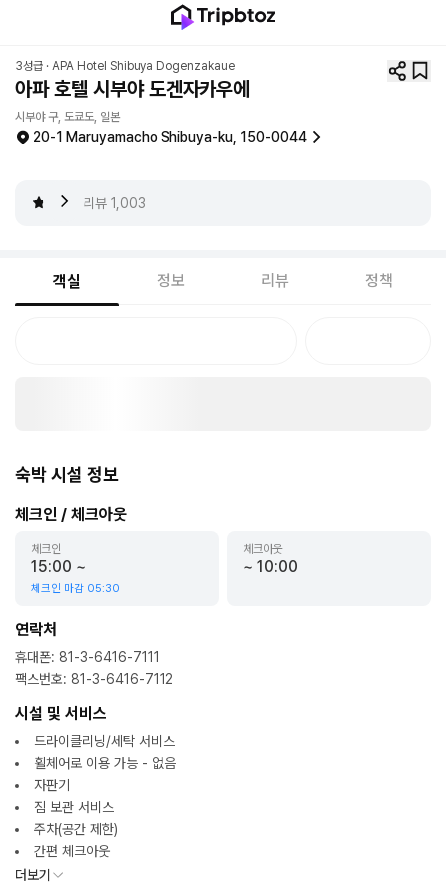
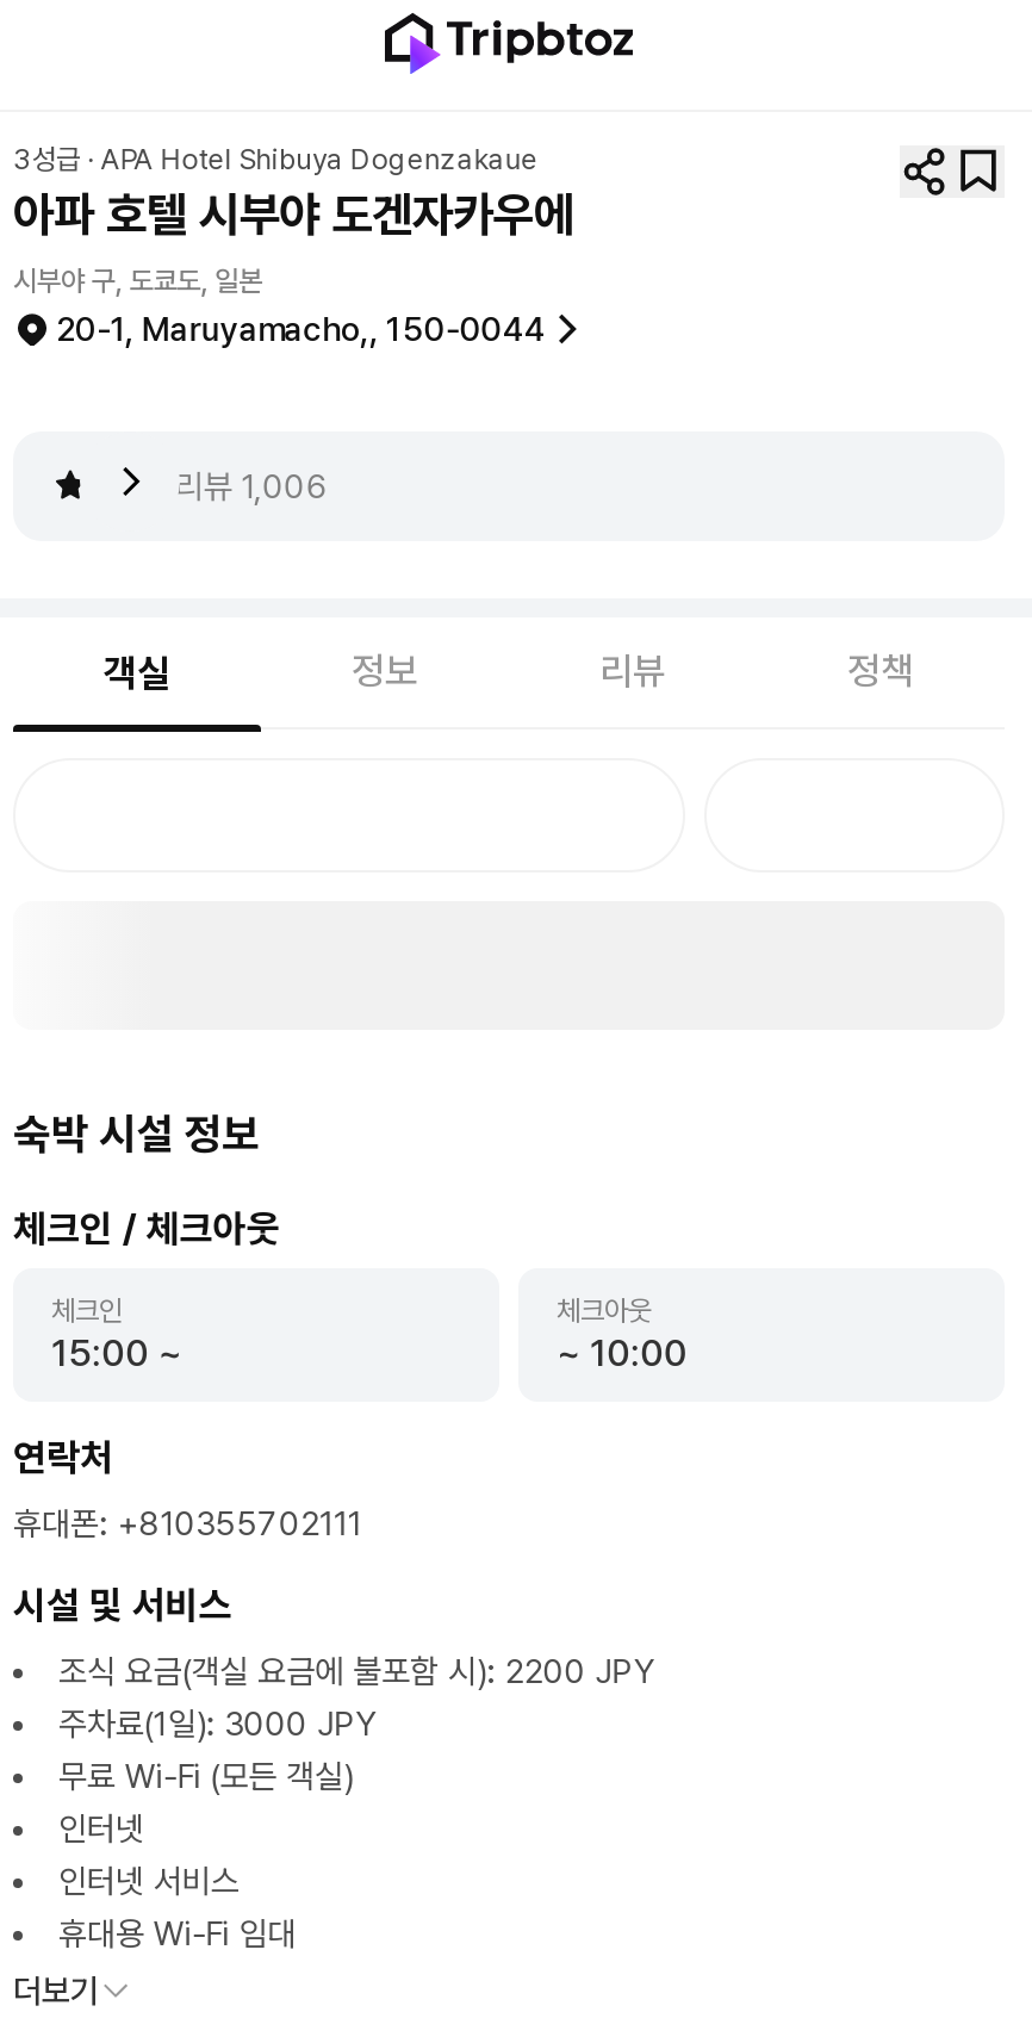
- 20-1 Maruyamacho Shibuya-ku, 150-0044
+ 20-1, Maruyamacho,, 150-0044

- 리뷰 1,003
+ 리뷰 1,006

- 체크인 마감 05:30

- 휴대폰: 81-3-6416-7111
- 팩스번호: 81-3-6416-7112
+ 휴대폰: +810355702111

- 드라이클리닝/세탁 서비스
- 휠체어로 이용 가능 - 없음
- 자판기
- 짐 보관 서비스
- 주차(공간 제한)
- 간편 체크아웃
+ 조식 요금(객실 요금에 불포함 시): 2200 JPY
+ 주차료(1일): 3000 JPY
+ 무료 Wi-Fi (모든 객실)
+ 인터넷
+ 인터넷 서비스
+ 휴대용 Wi-Fi 임대
